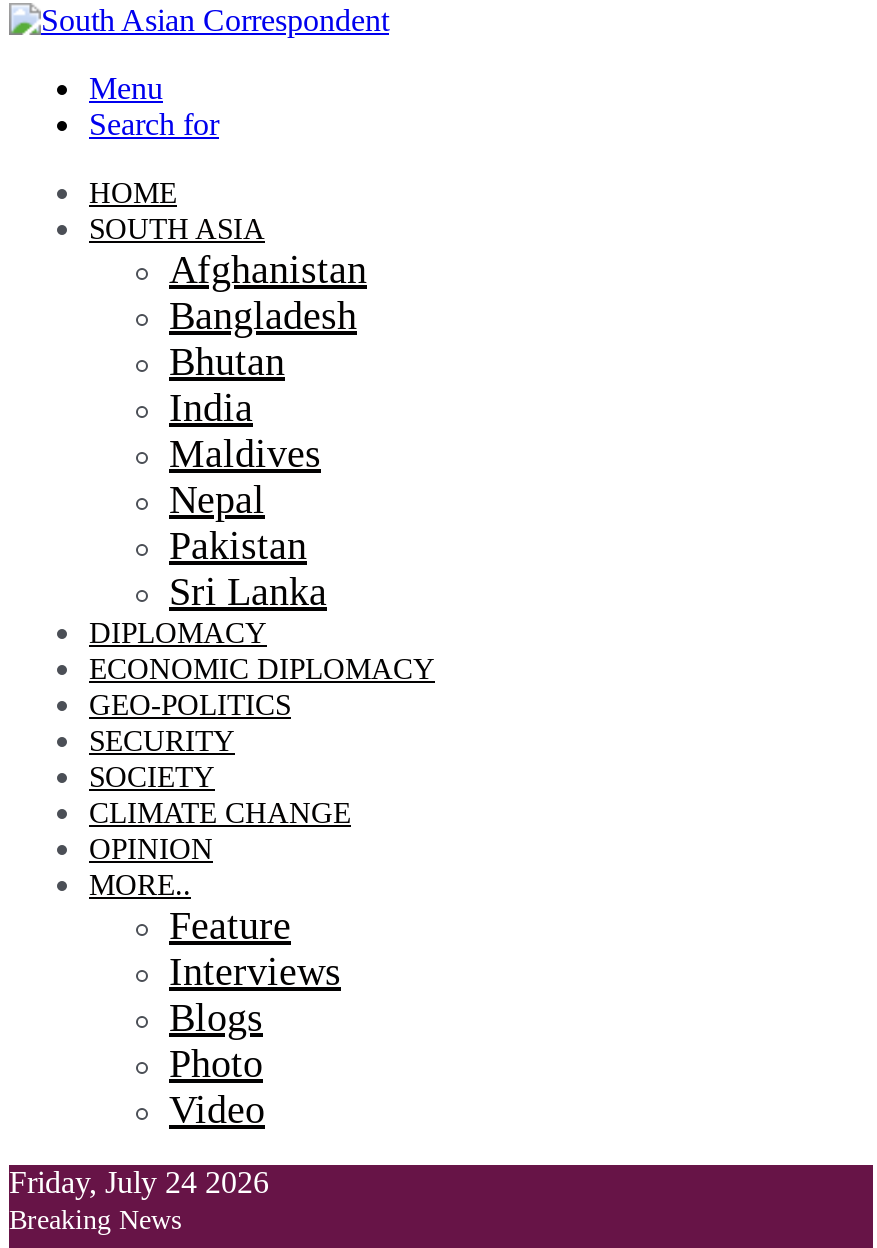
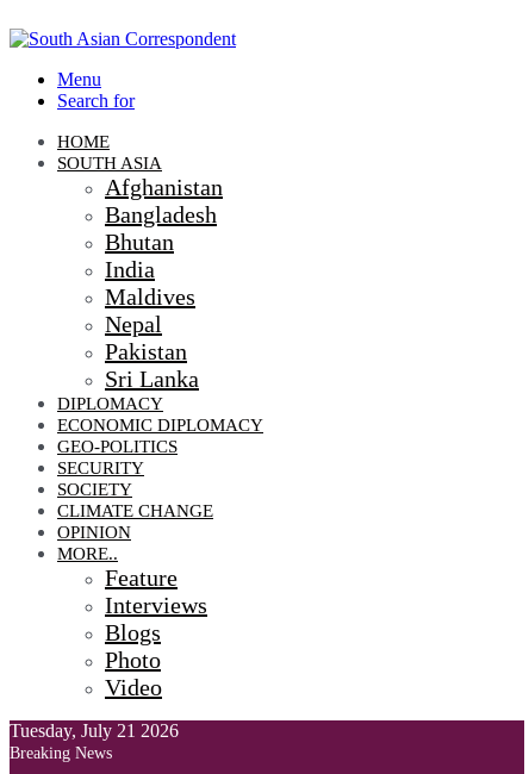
- Friday, July 24 2026
+ Tuesday, July 21 2026
